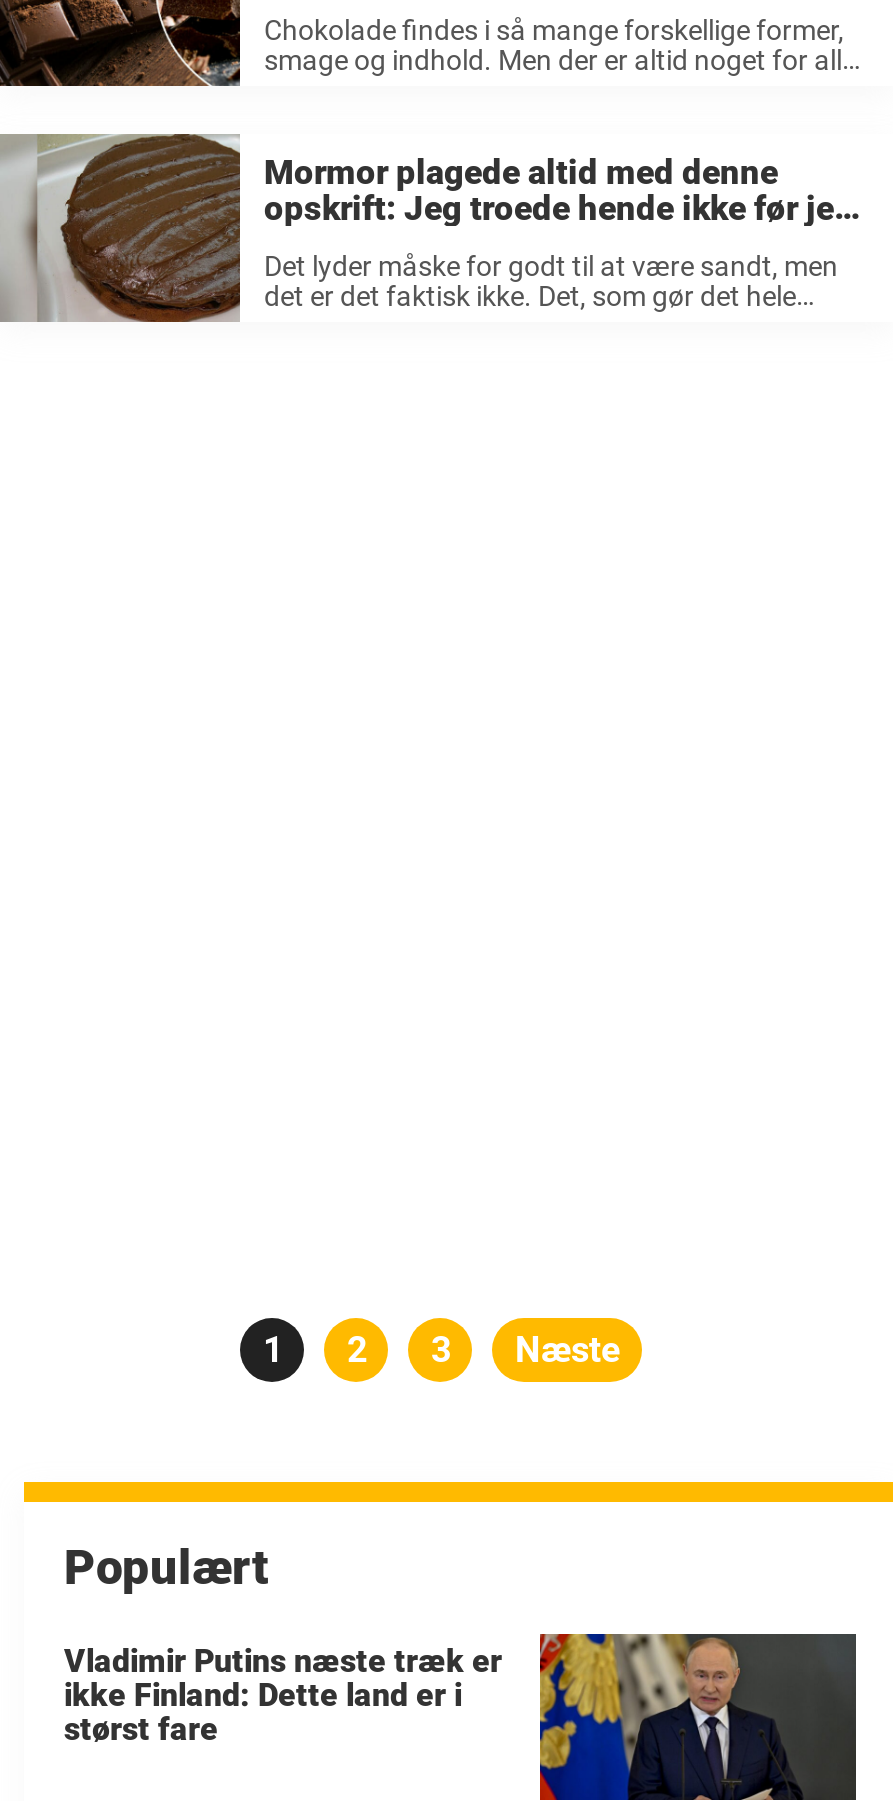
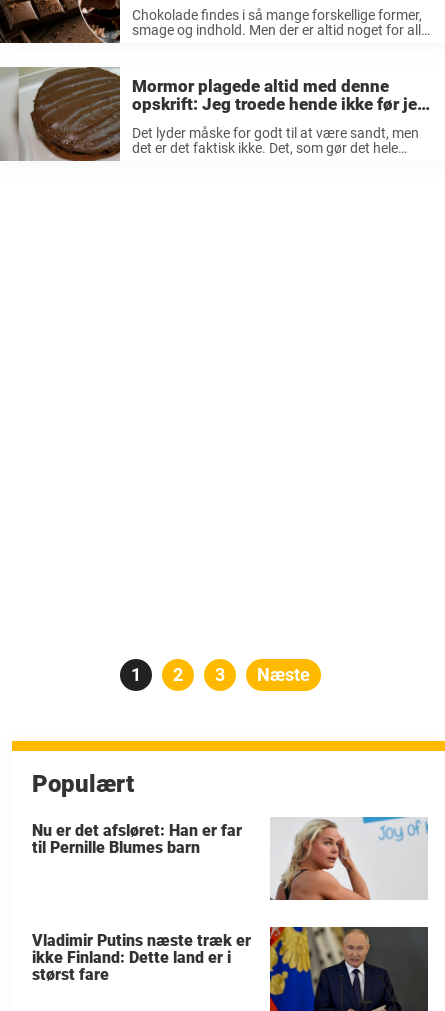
+ [image]
+ Nu er det afsløret: Han er far
+ til Pernille Blumes barn
